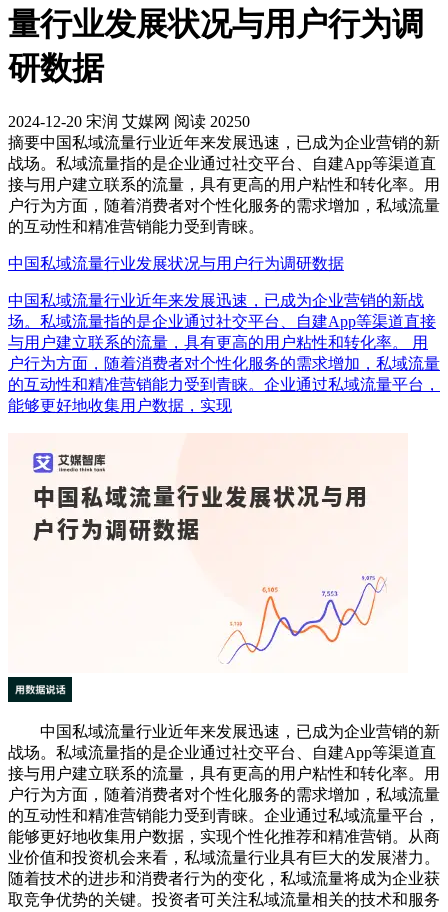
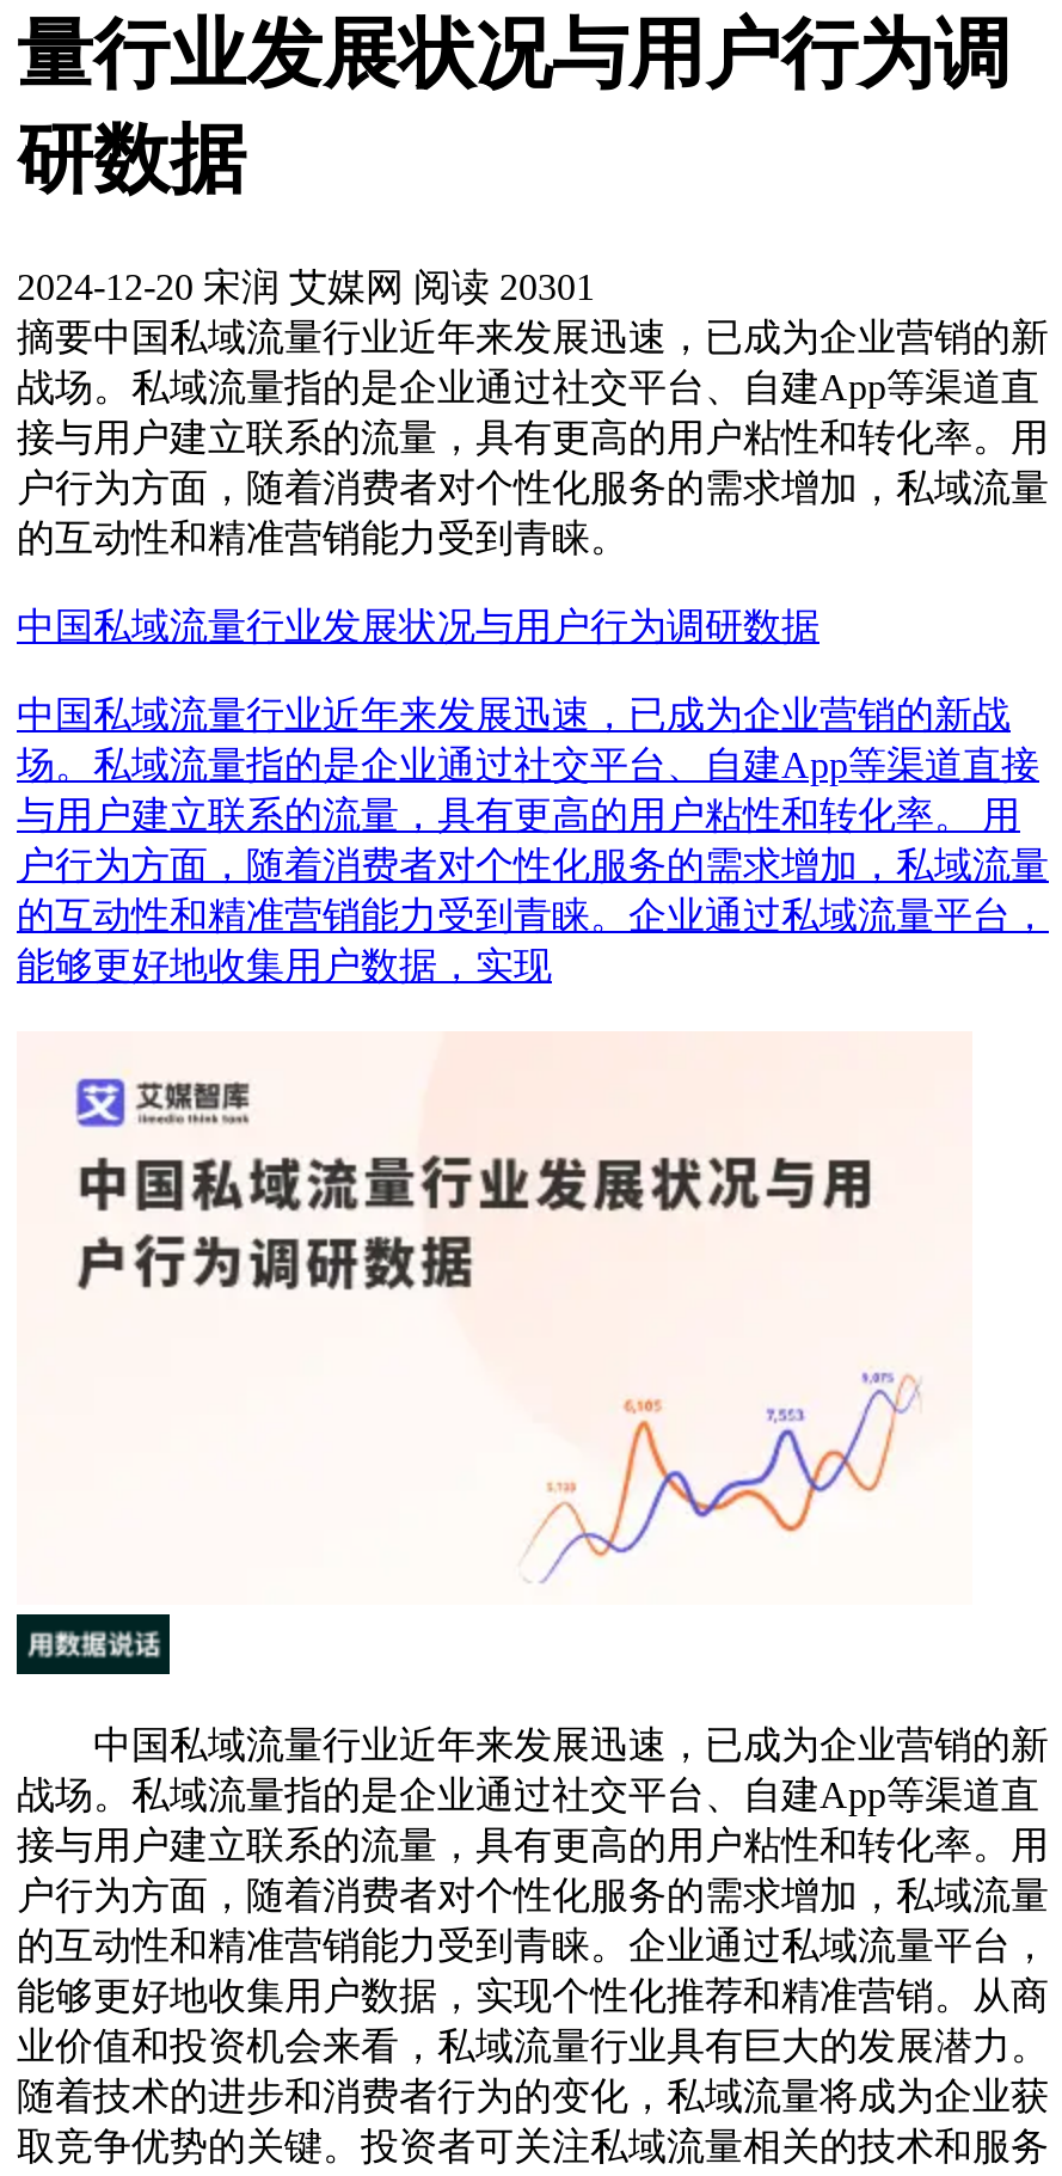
- 2024-12-20 宋润 艾媒网 阅读 20250
+ 2024-12-20 宋润 艾媒网 阅读 20301
